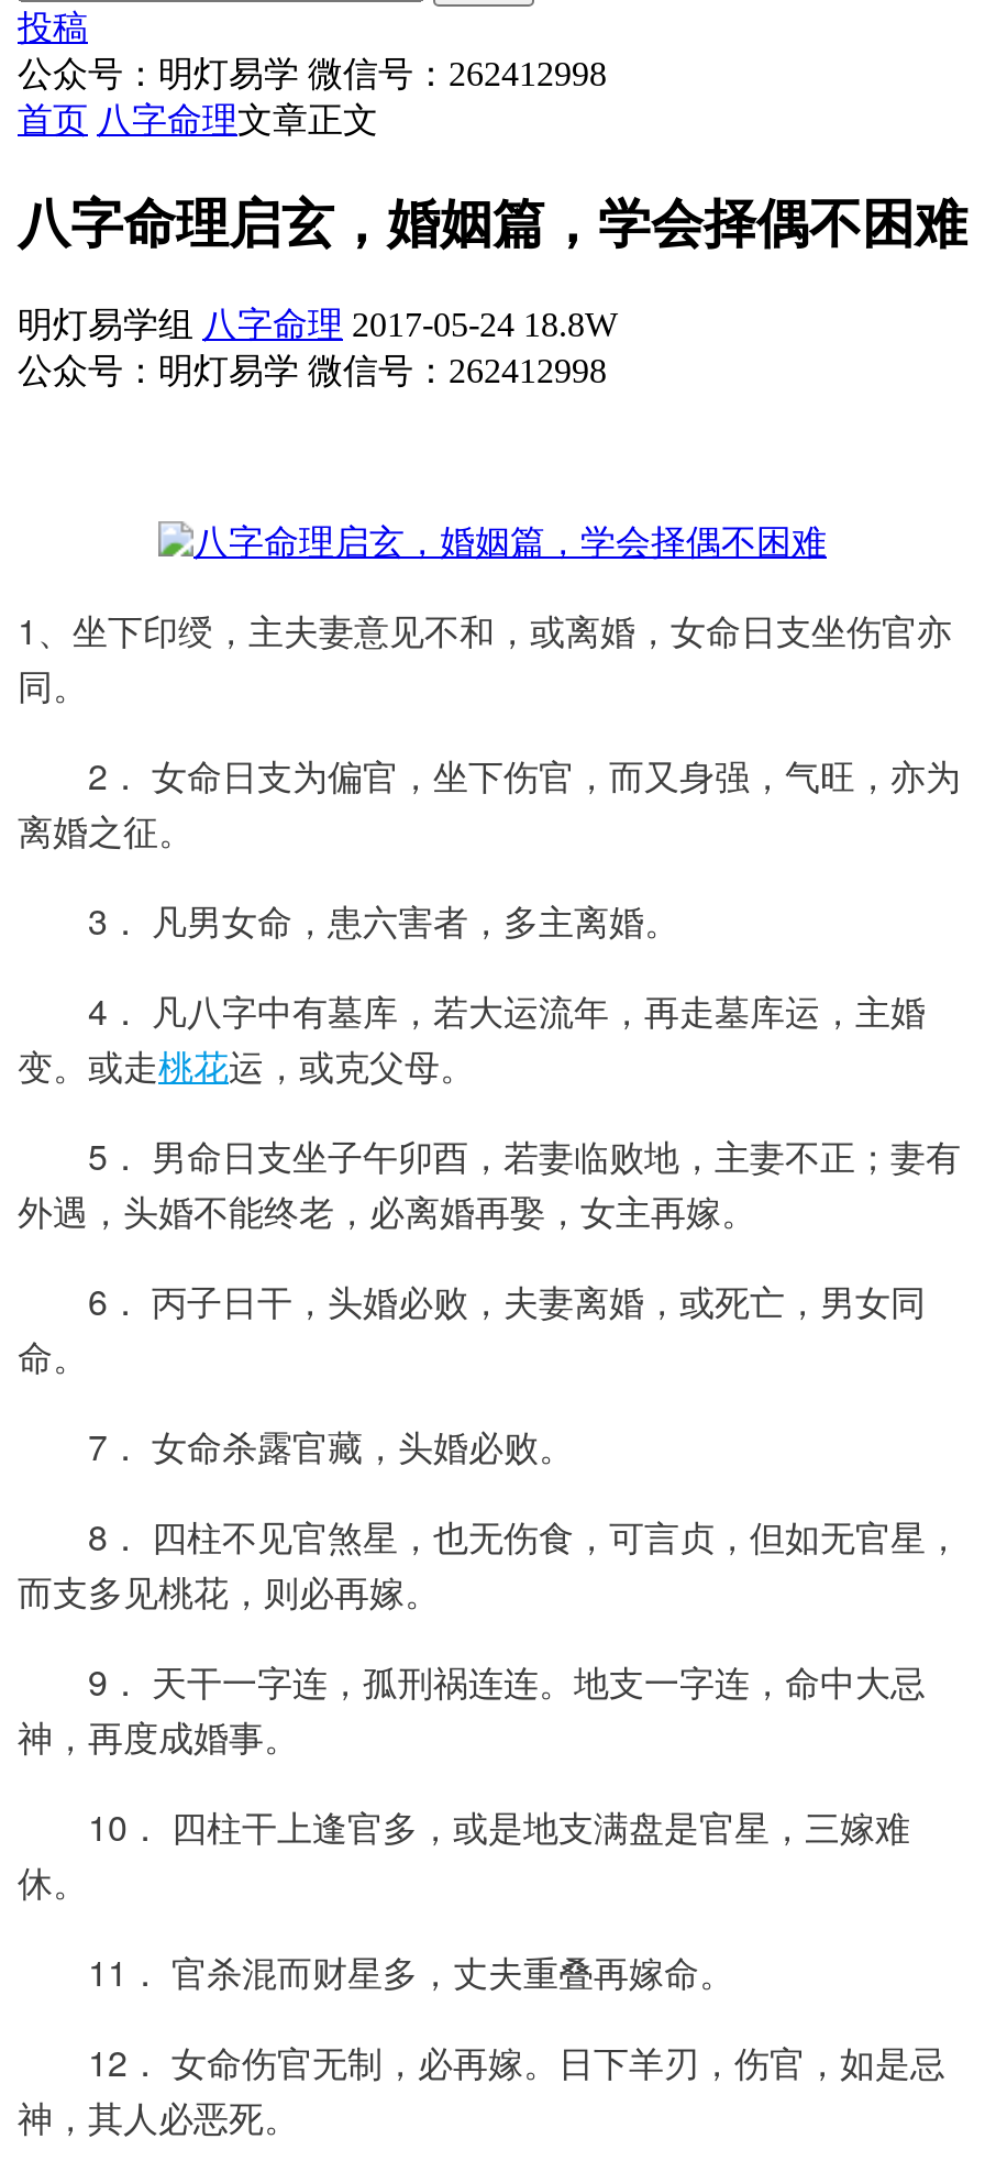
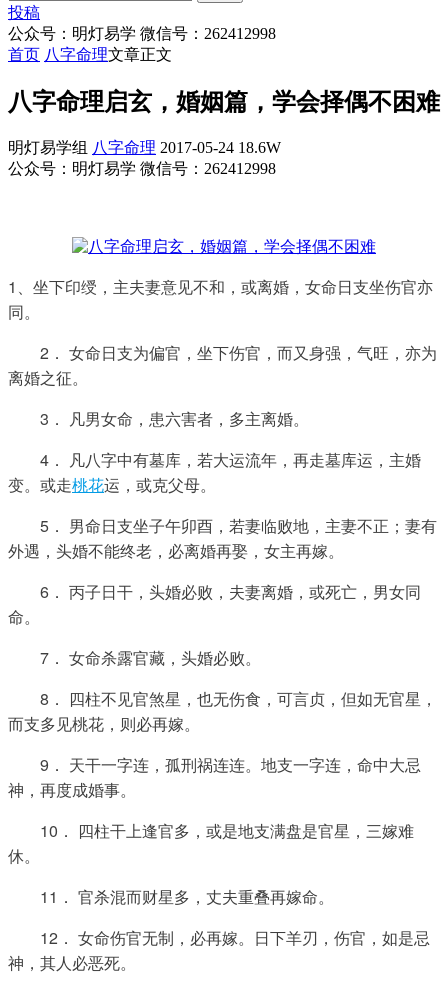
- 明灯易学组 八字命理 2017-05-24 18.8W
+ 明灯易学组 八字命理 2017-05-24 18.6W
